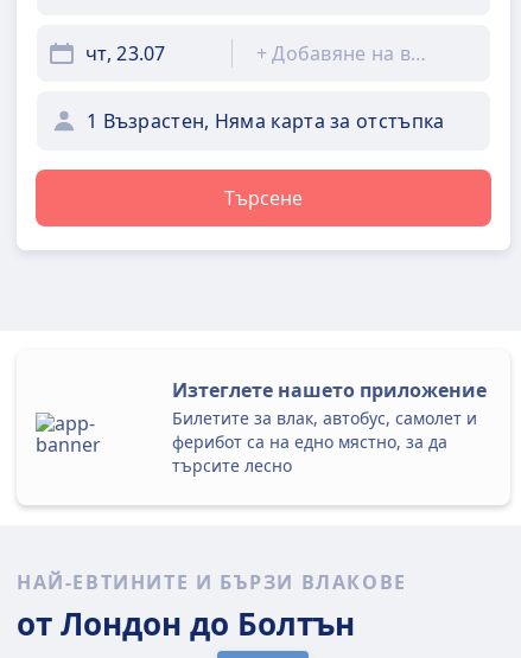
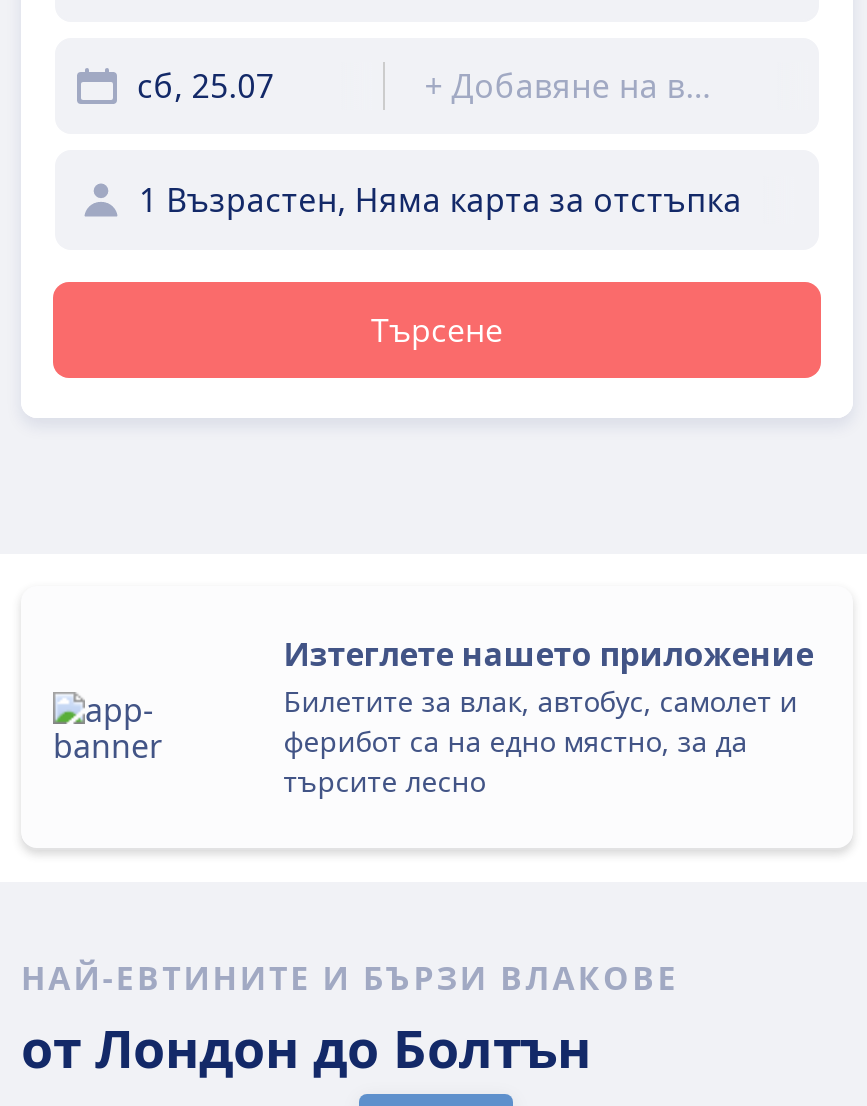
- чт, 23.07
+ сб, 25.07
